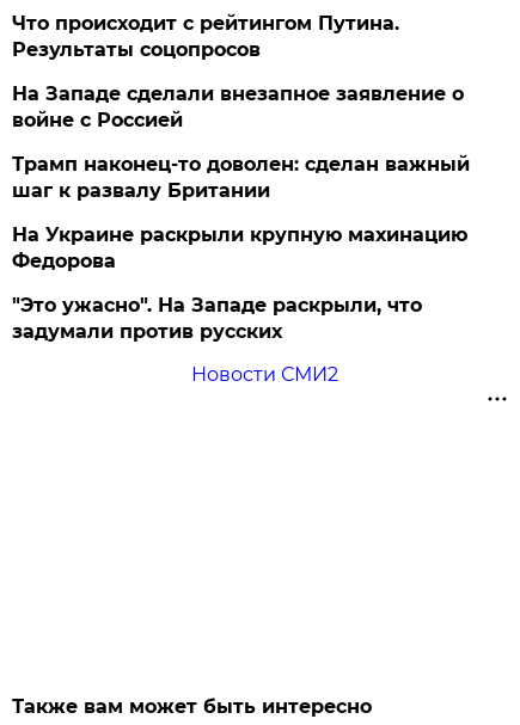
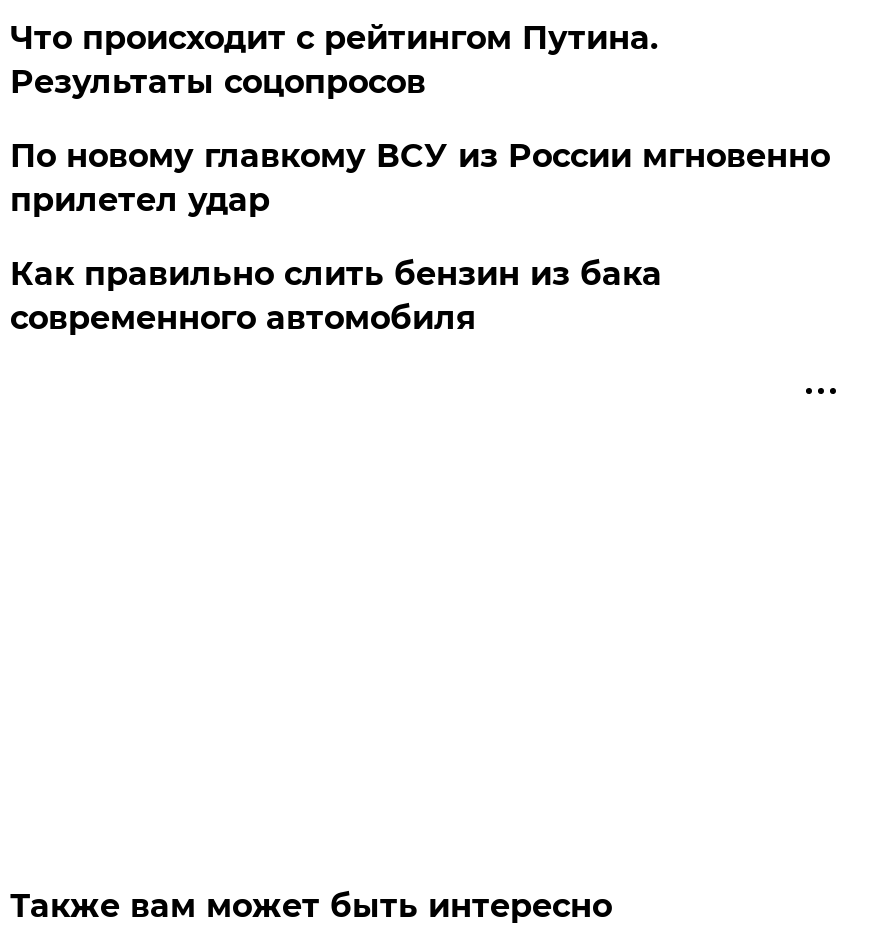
- На Западе сделали внезапное заявление о
- войне с Россией
- Трамп наконец-то доволен: сделан важный
- шаг к развалу Британии
- На Украине раскрыли крупную махинацию
- Федорова
- "Это ужасно". На Западе раскрыли, что
- задумали против русских
- Новости СМИ2
+ По новому главкому ВСУ из России мгновенно
+ прилетел удар
+ Как правильно слить бензин из бака
+ современного автомобиля
